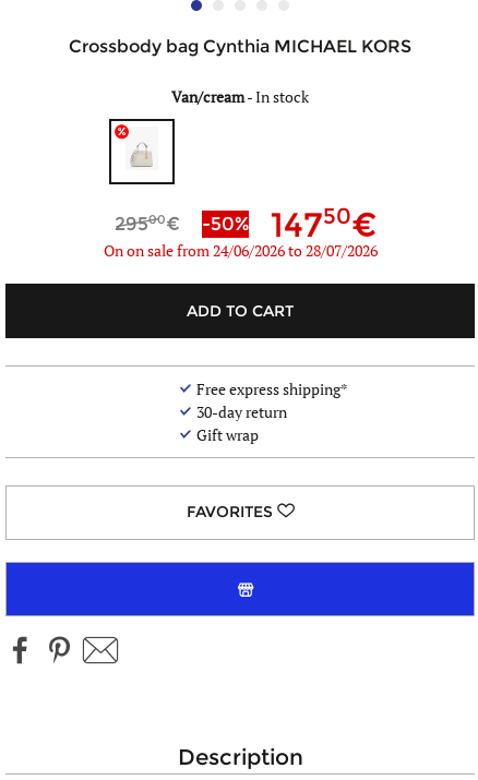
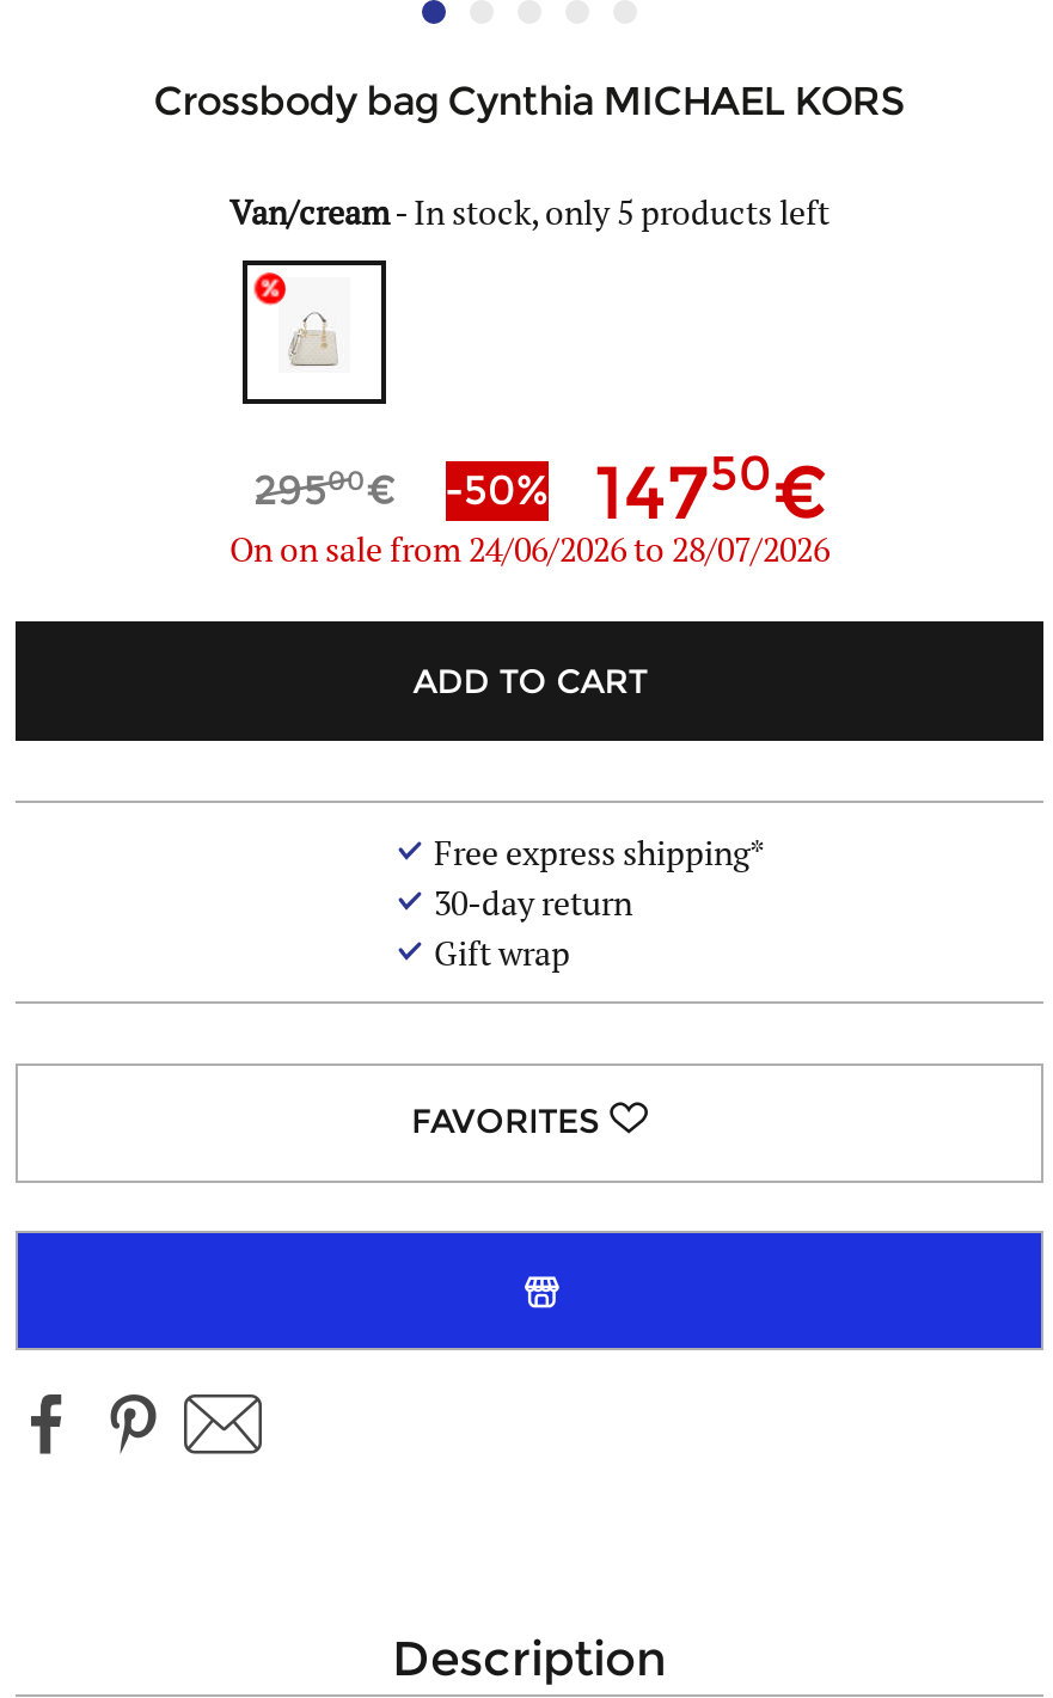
- Van/cream- In stock
+ Van/cream- In stock, only 5 products left
